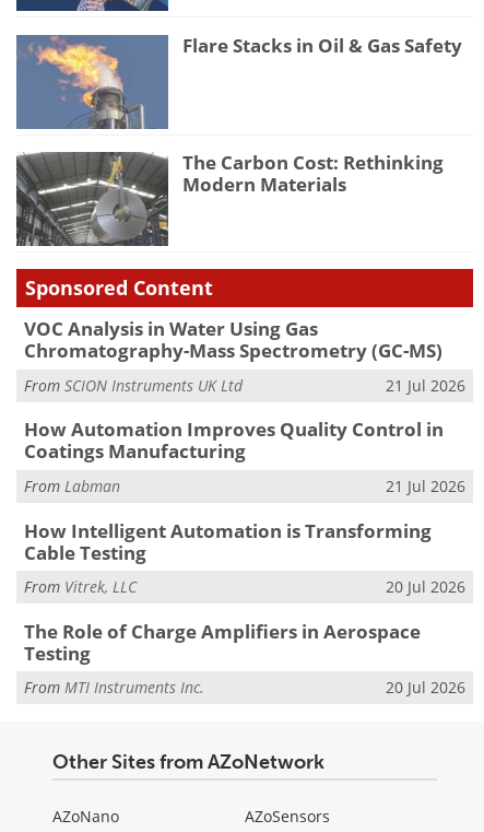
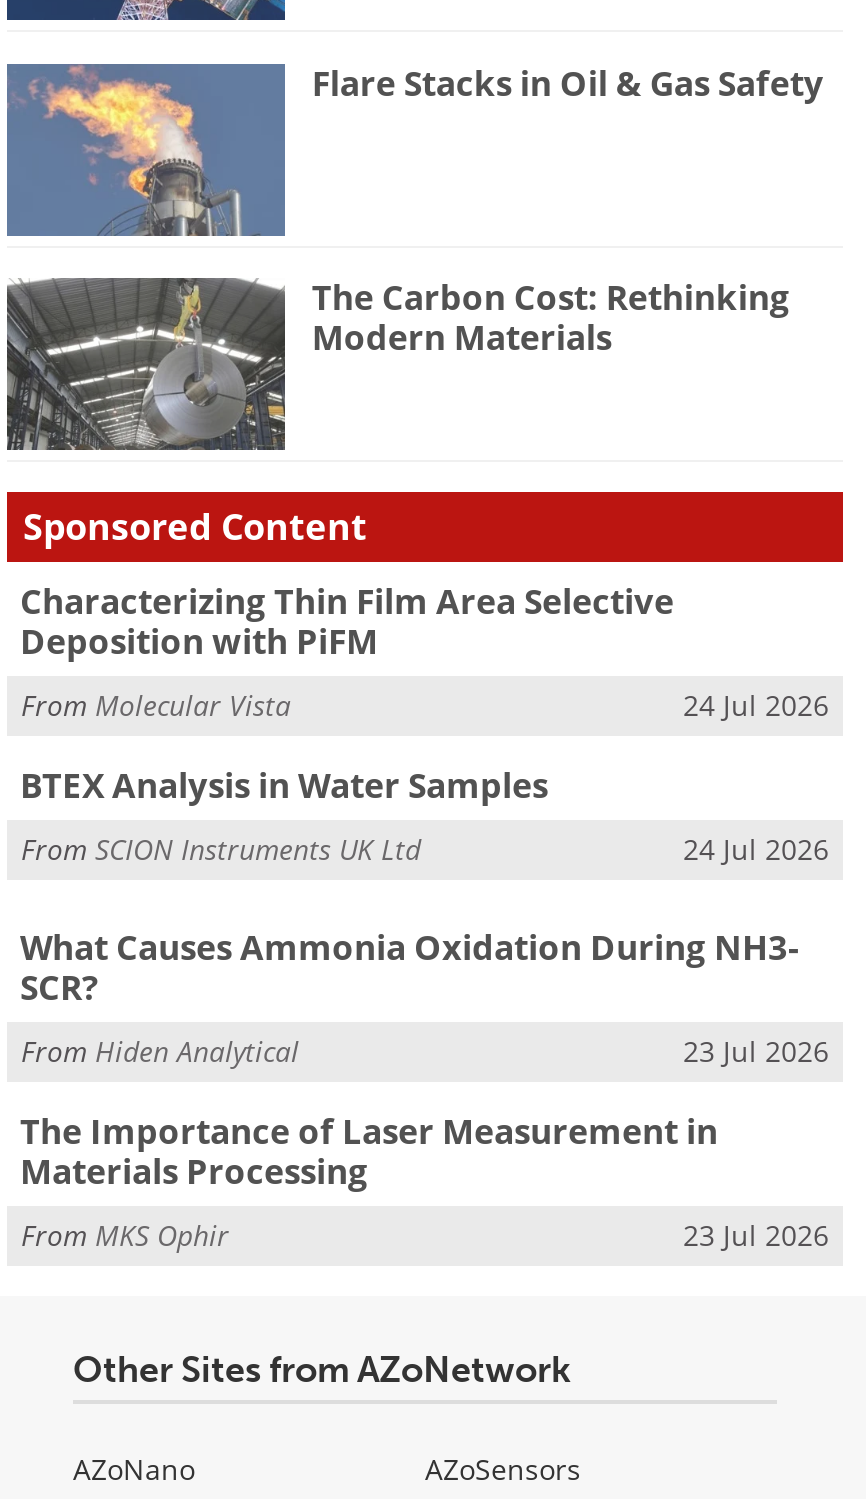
- VOC Analysis in Water Using Gas
- Chromatography-Mass Spectrometry (GC-MS)
+ Characterizing Thin Film Area Selective
+ Deposition with PiFM
+ From Molecular Vista
+ 24 Jul 2026
+ BTEX Analysis in Water Samples

- 21 Jul 2026
- How Automation Improves Quality Control in
- Coatings Manufacturing
- From Labman
- 21 Jul 2026
- How Intelligent Automation is Transforming
- Cable Testing
- From Vitrek, LLC
- 20 Jul 2026
- The Role of Charge Amplifiers in Aerospace
- Testing
- From MTI Instruments Inc.
- 20 Jul 2026
+ 24 Jul 2026
+ What Causes Ammonia Oxidation During NH3-
+ SCR?
+ From Hiden Analytical
+ 23 Jul 2026
+ The Importance of Laser Measurement in
+ Materials Processing
+ From MKS Ophir
+ 23 Jul 2026

moved down: From SCION Instruments UK Ltd
